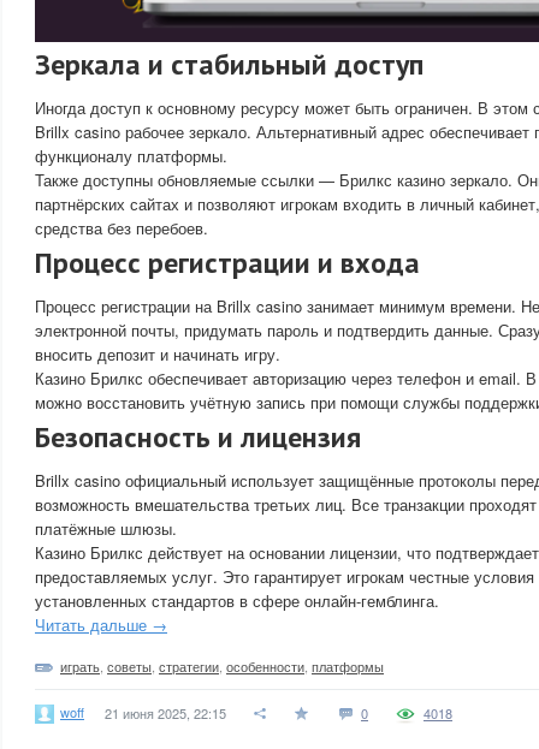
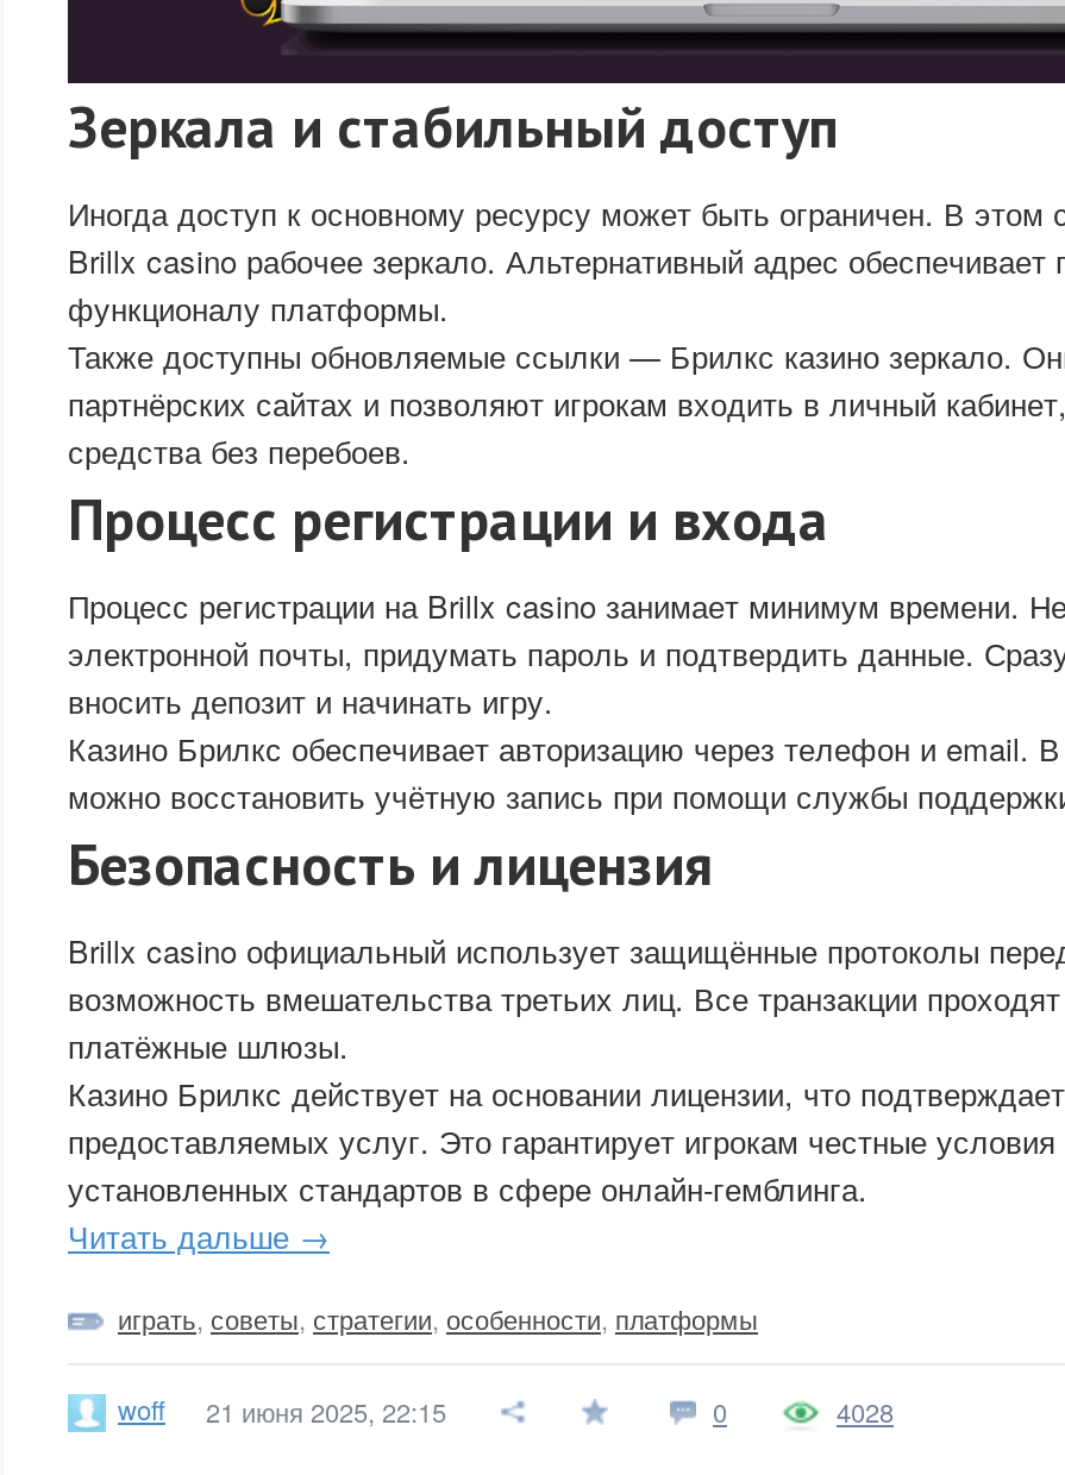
- 4018
+ 4028
